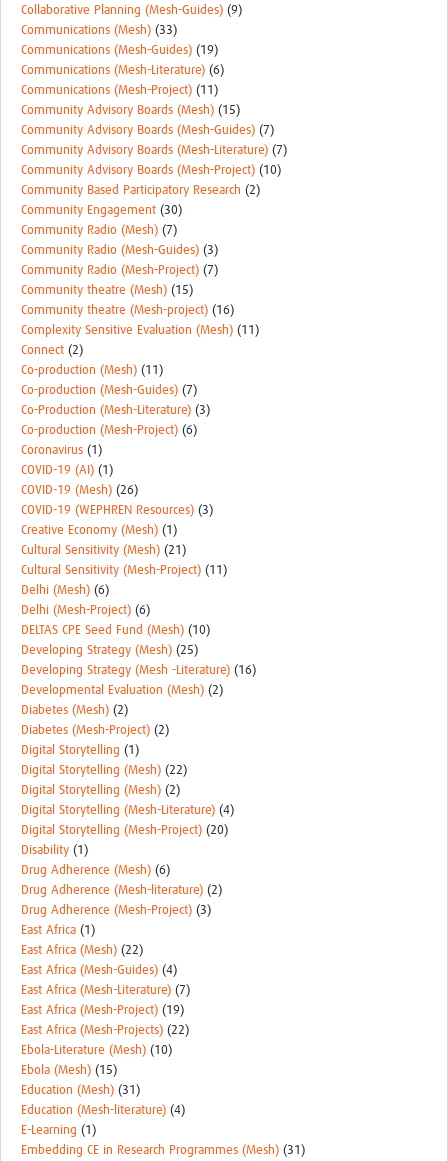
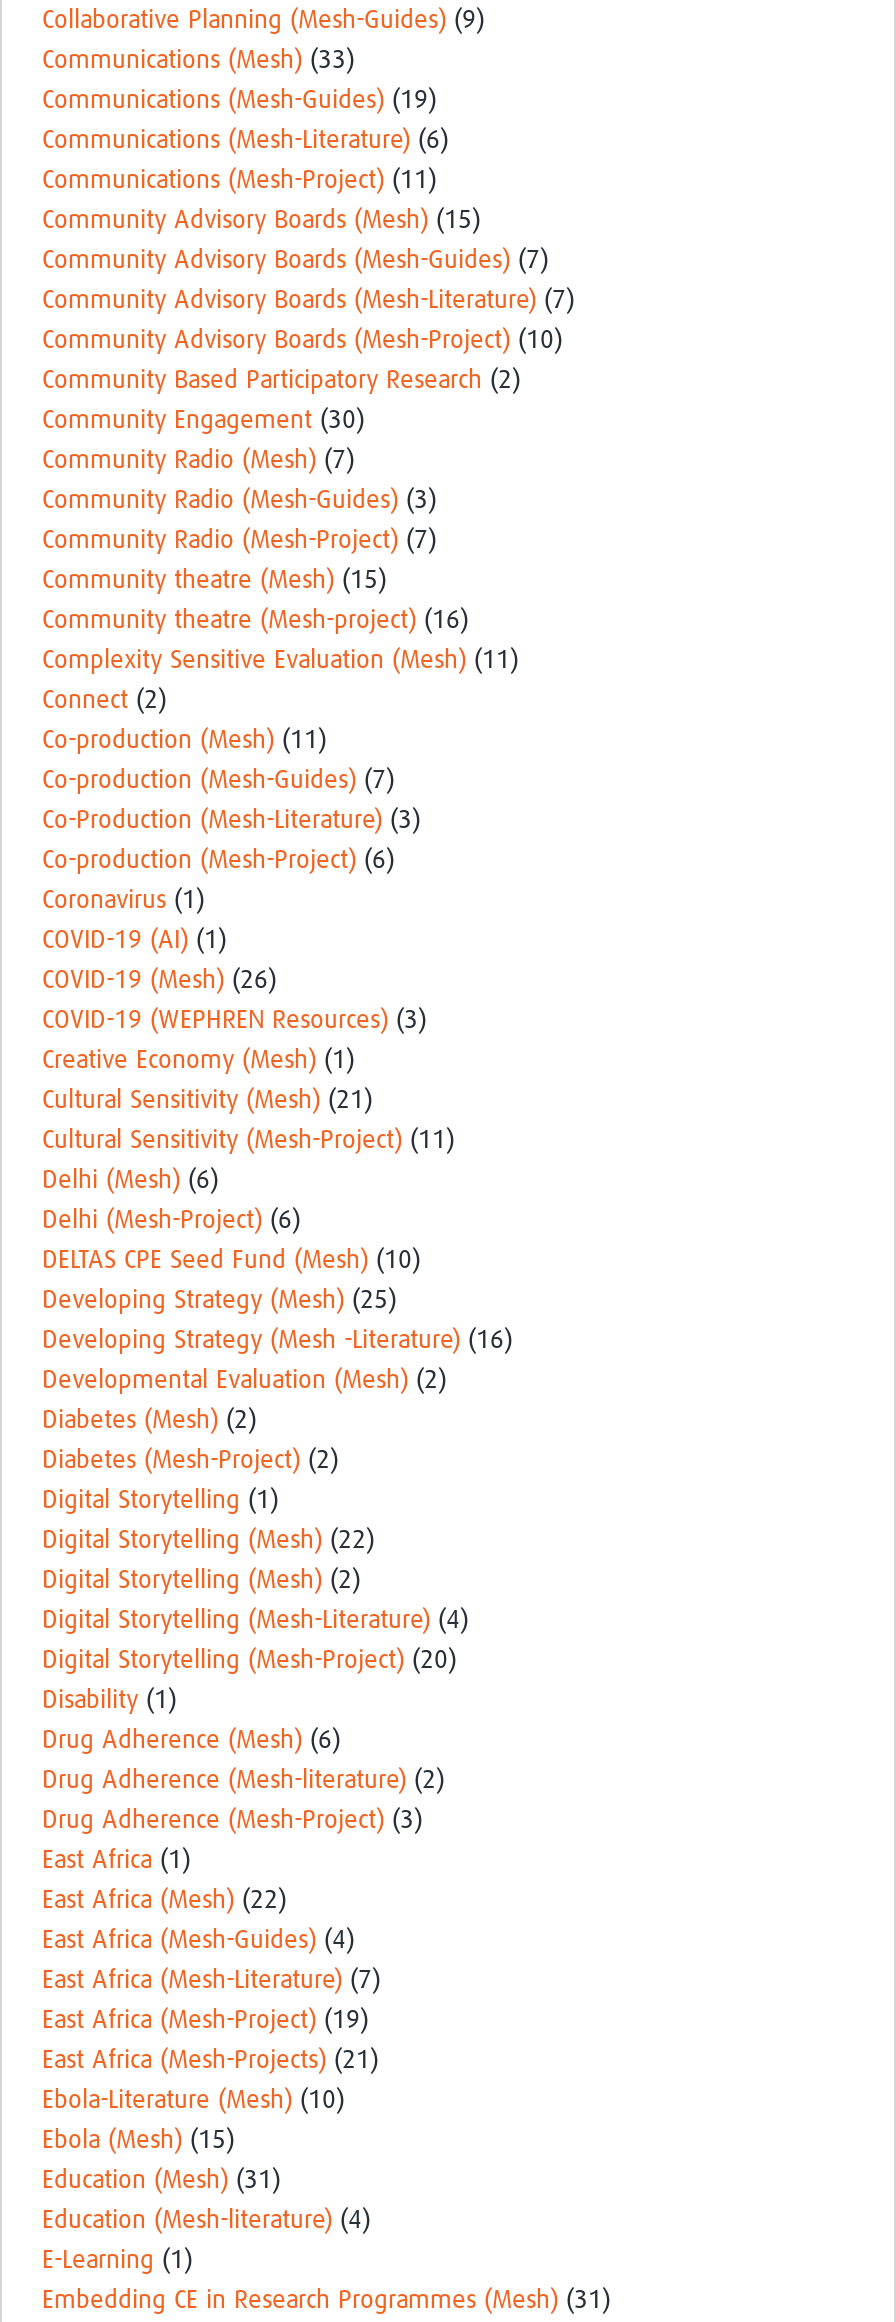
- East Africa (Mesh-Projects) (22)
+ East Africa (Mesh-Projects) (21)
